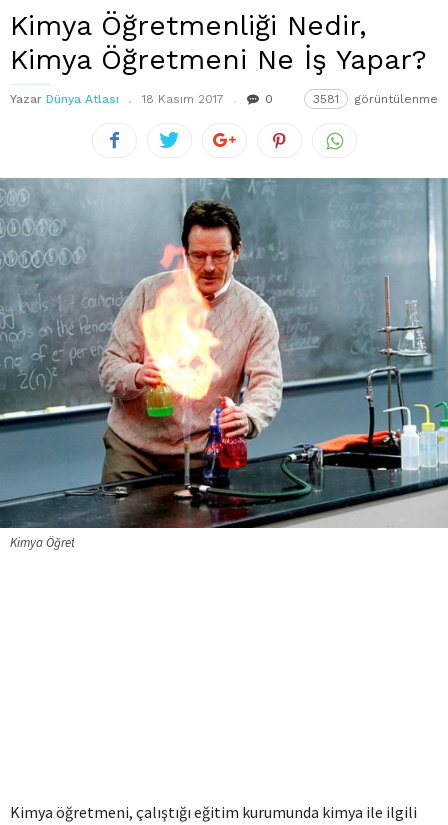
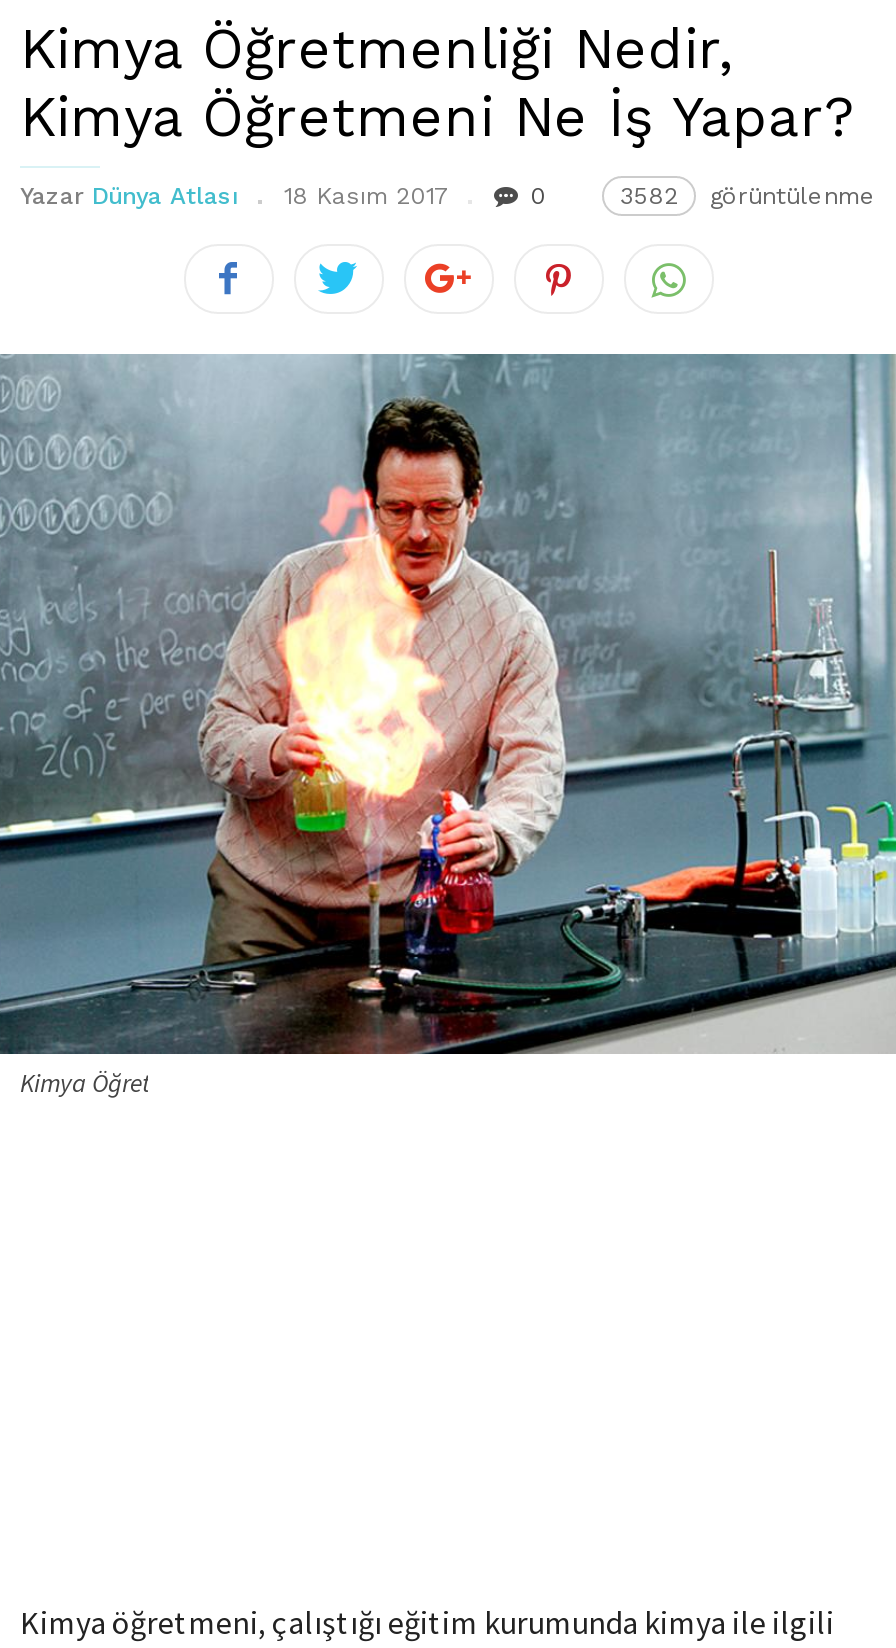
- 3581 görüntülenme
+ 3582 görüntülenme
